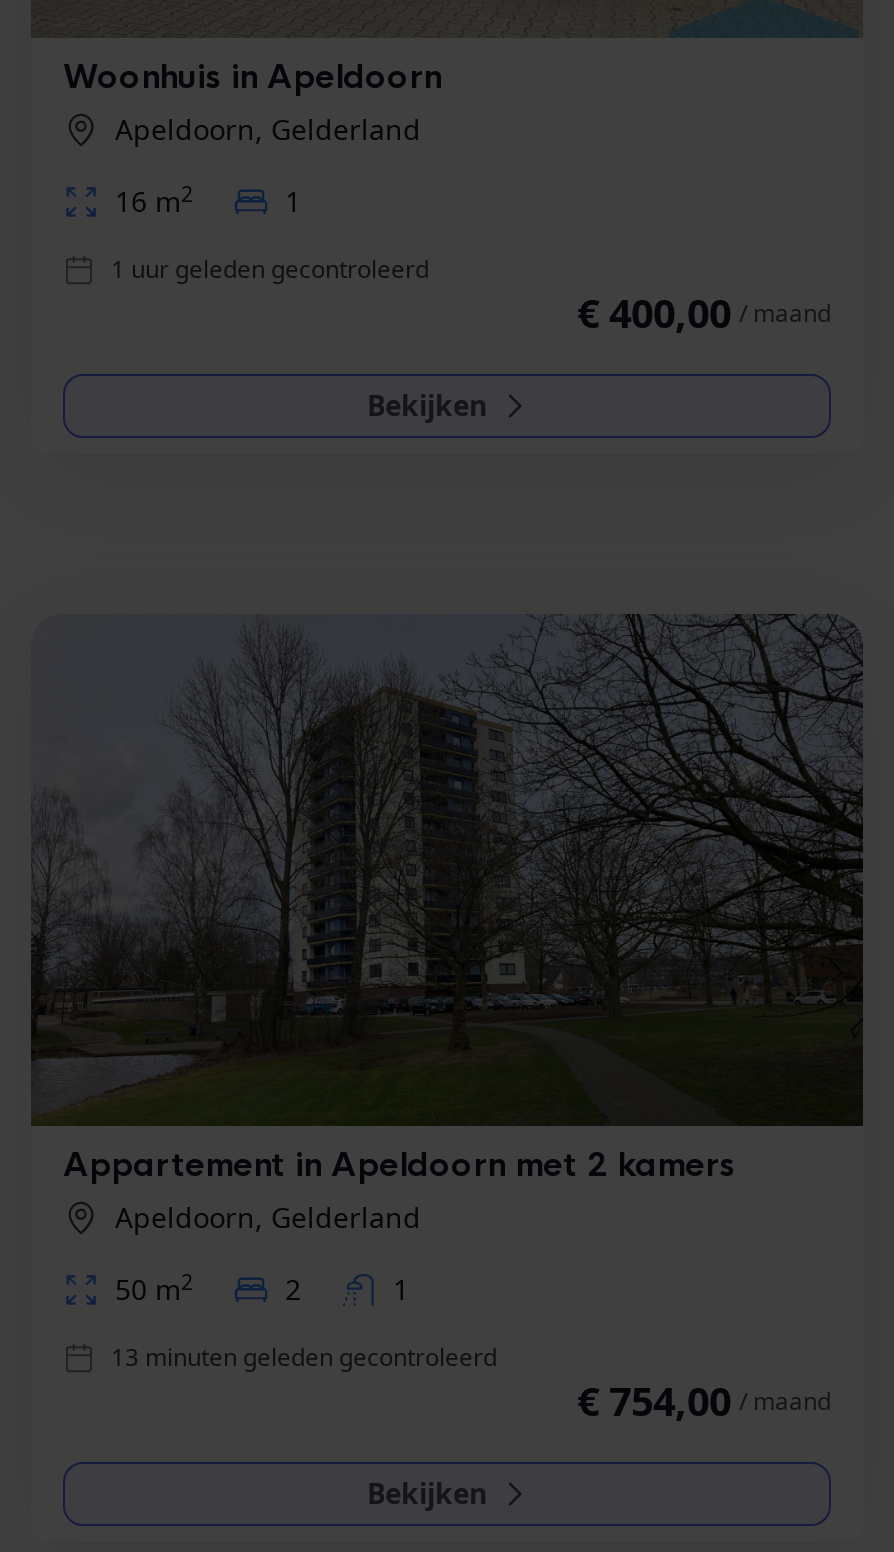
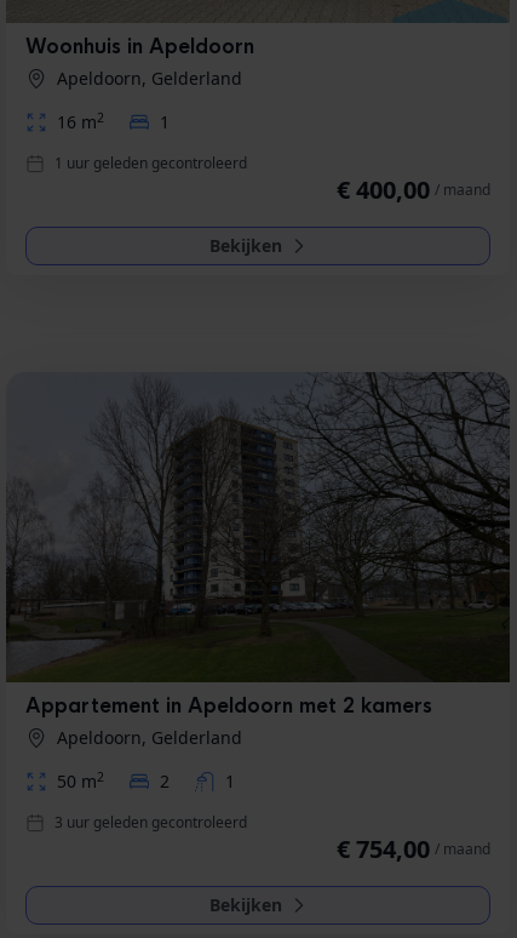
- 13 minuten geleden gecontroleerd
+ 3 uur geleden gecontroleerd
